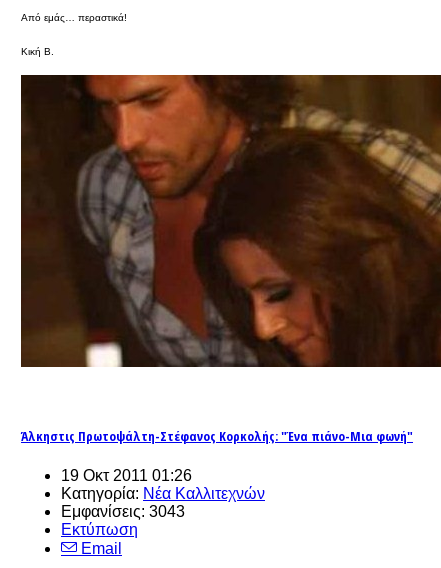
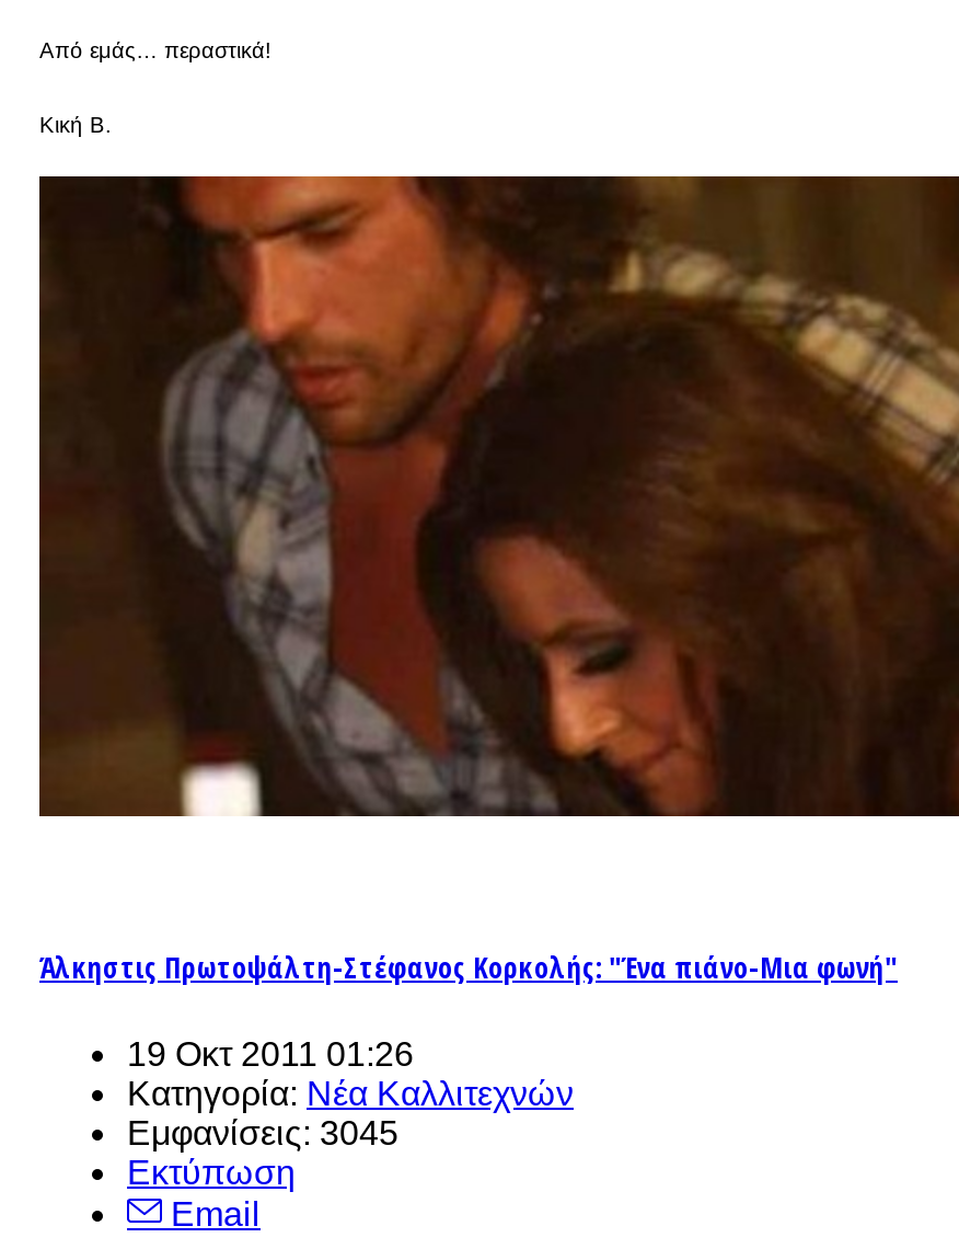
- Εμφανίσεις: 3043
+ Εμφανίσεις: 3045
